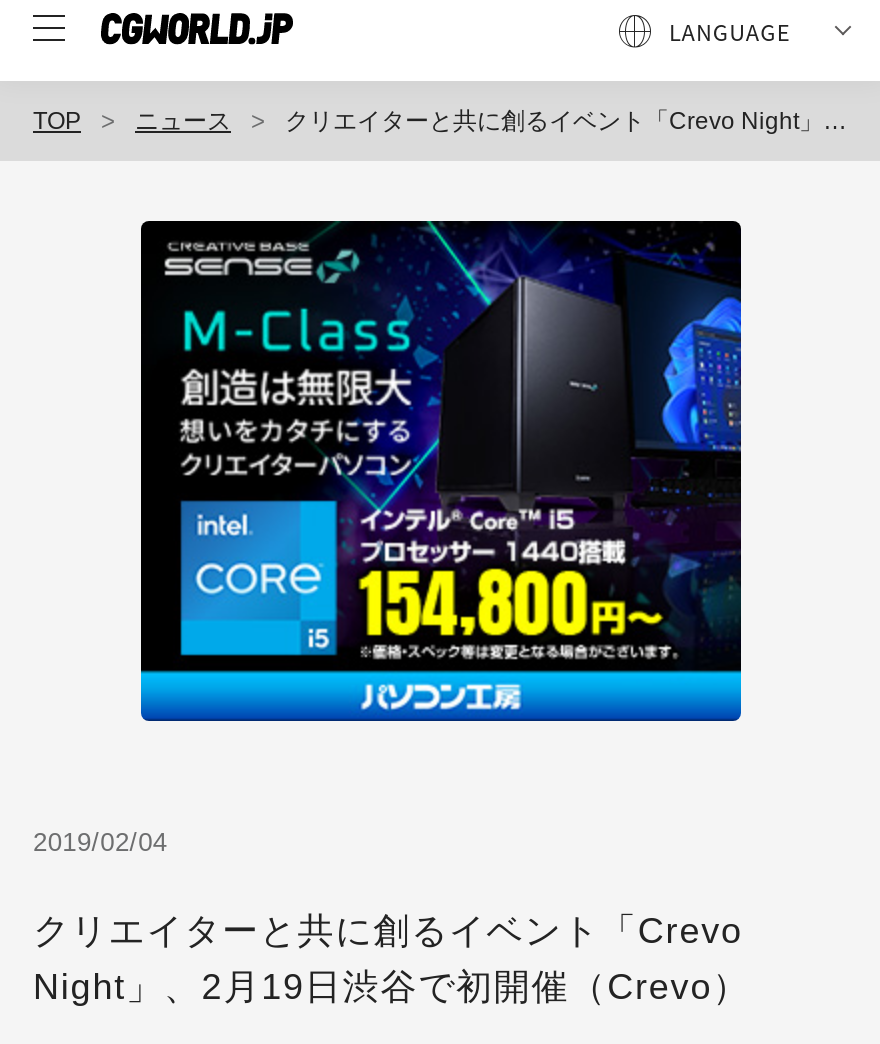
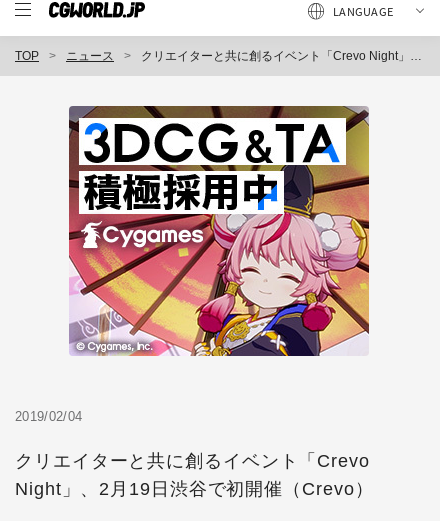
- [image]
+ [image]
